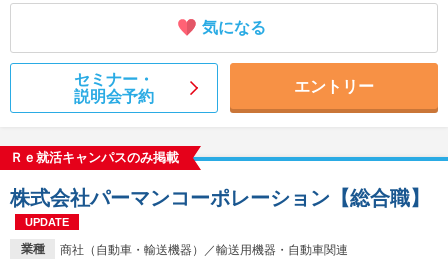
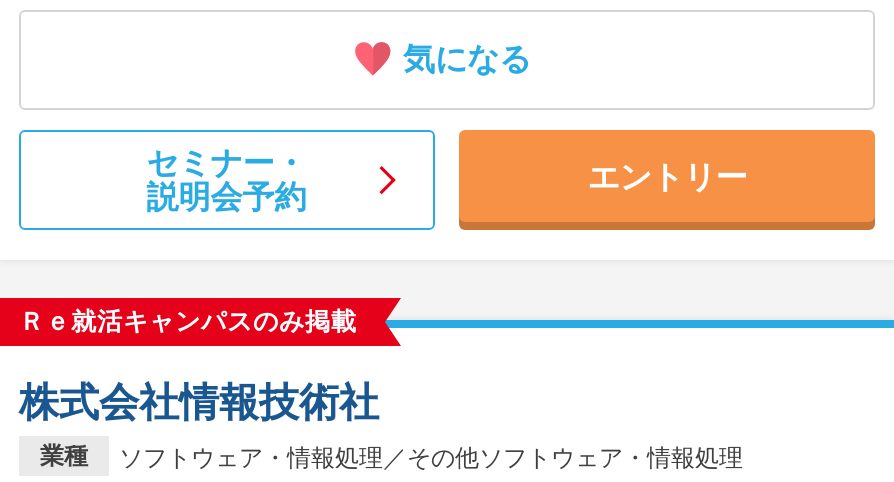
- 株式会社パーマンコーポレーション【総合職】
- UPDATE
+ 株式会社情報技術社

- 商社（自動車・輸送機器）／輸送用機器・自動車関連
+ ソフトウェア・情報処理／その他ソフトウェア・情報処理
